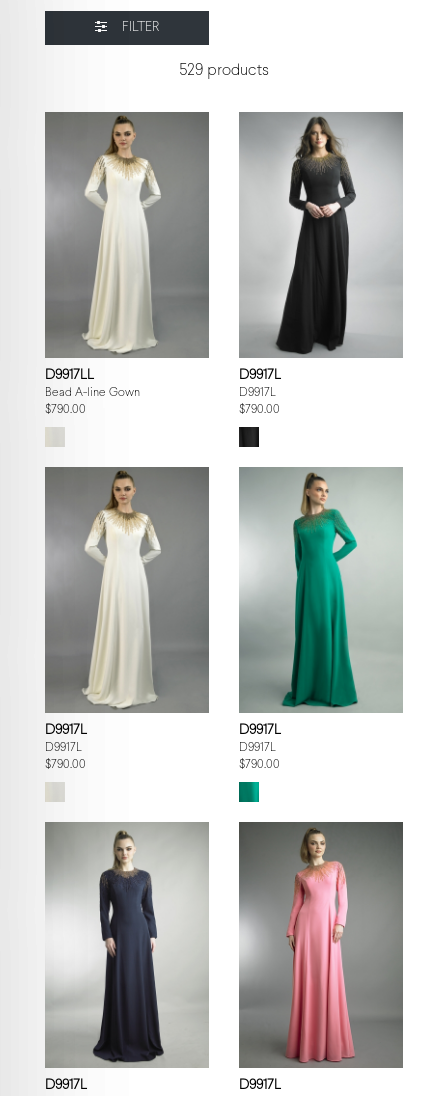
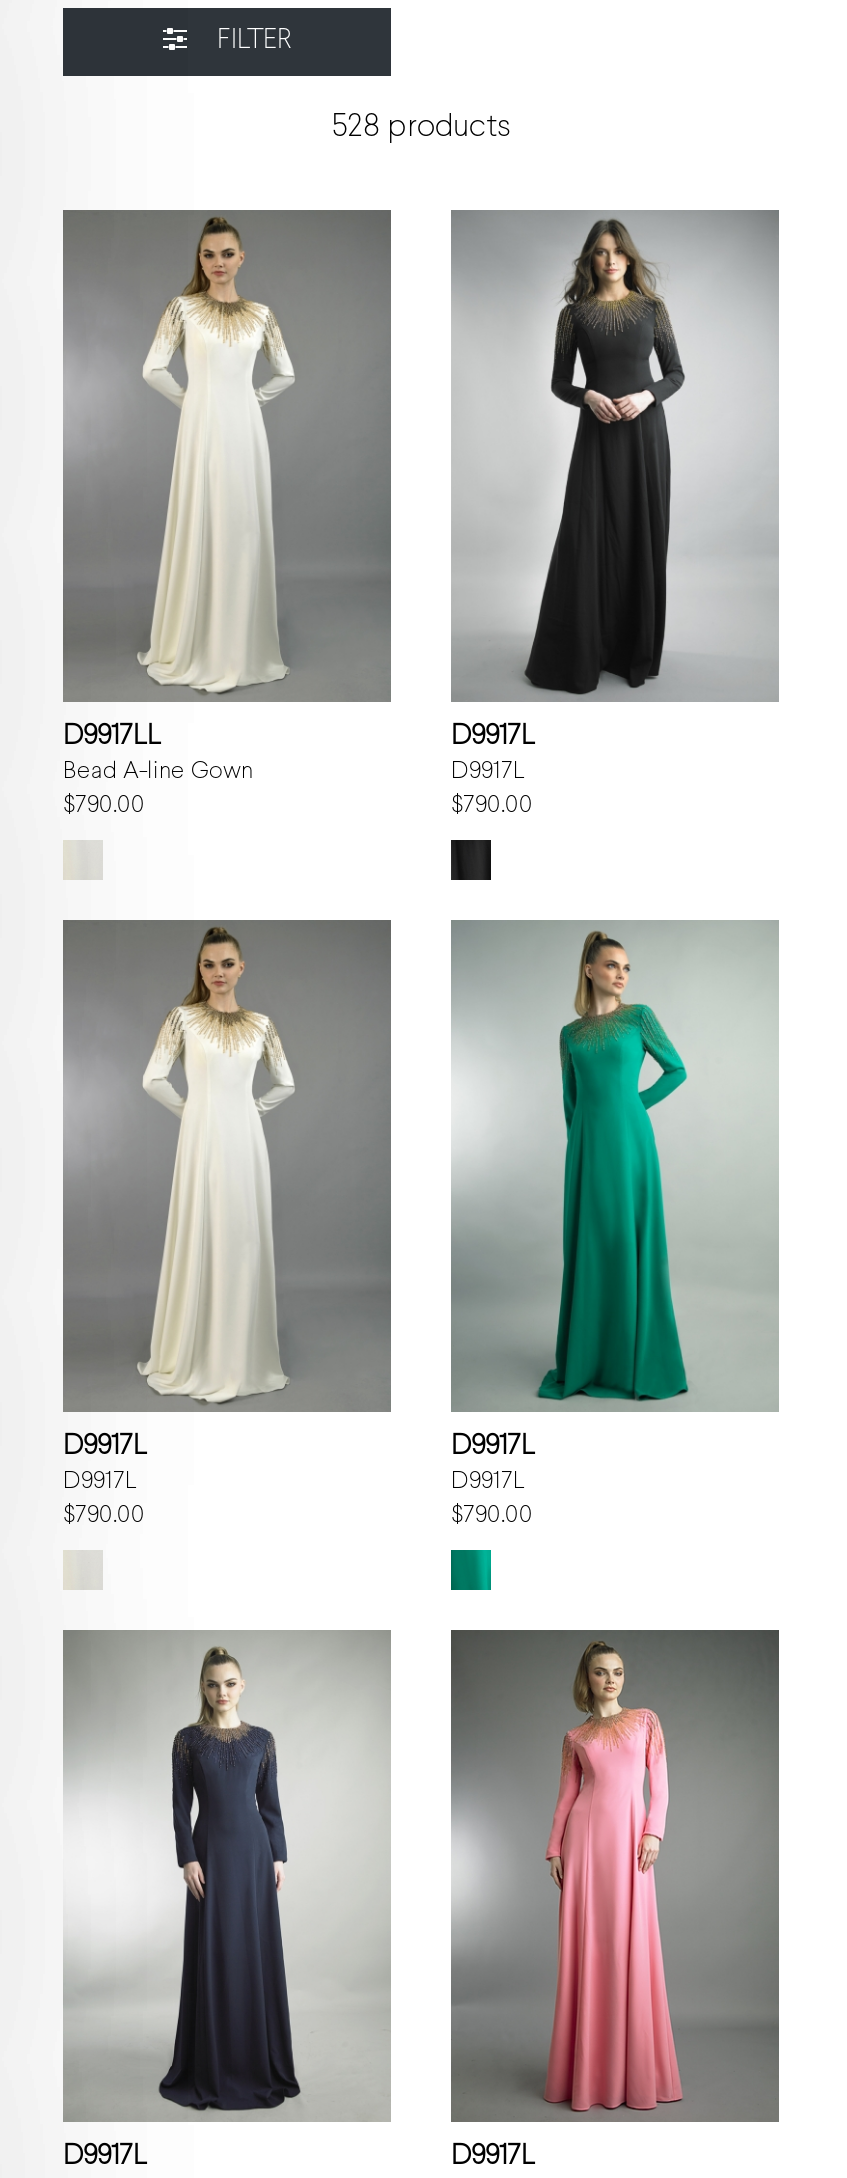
- 529 products
+ 528 products
